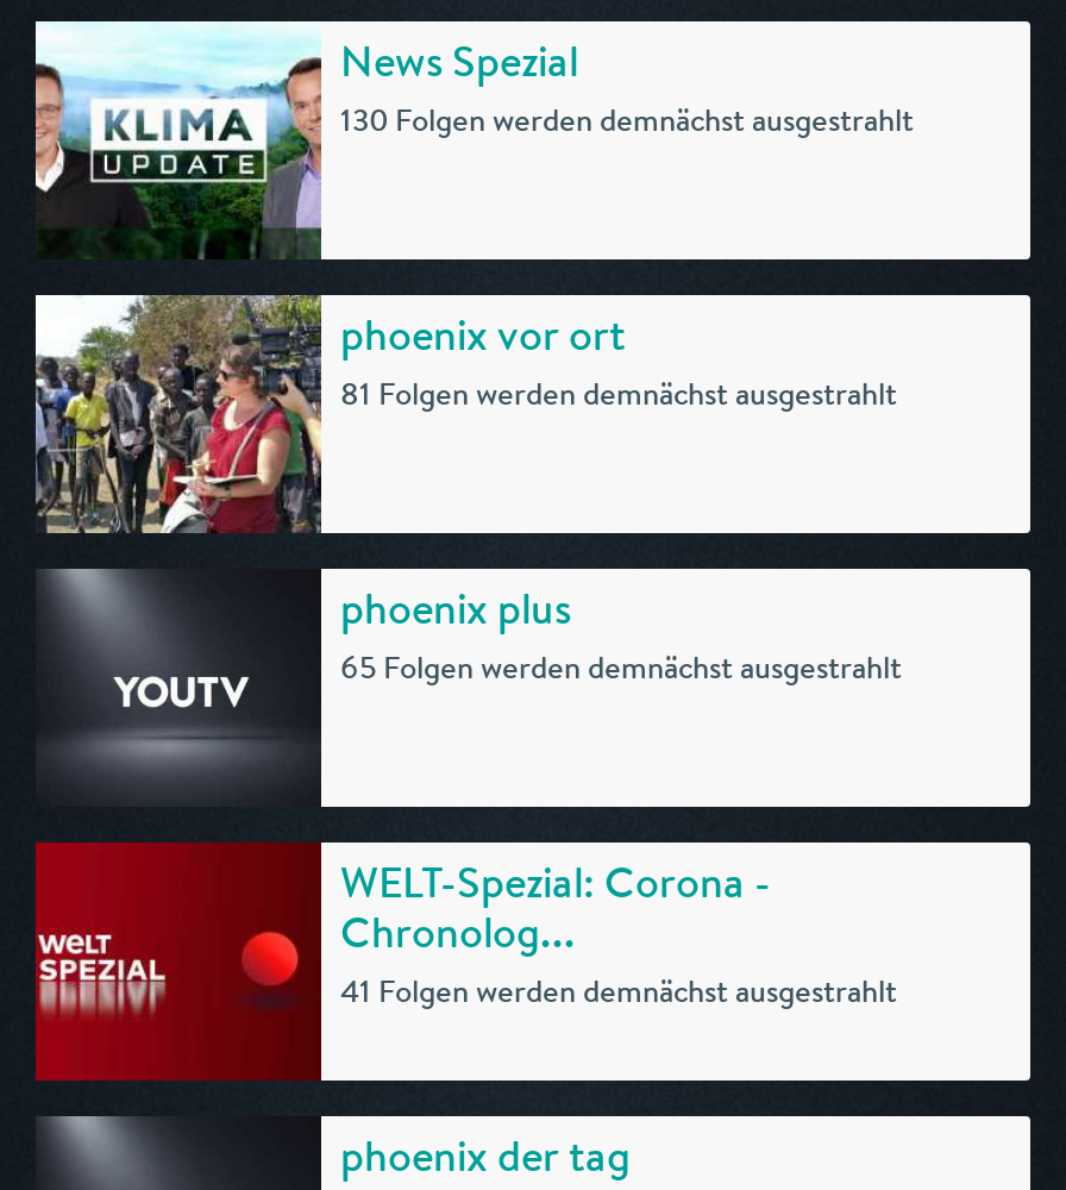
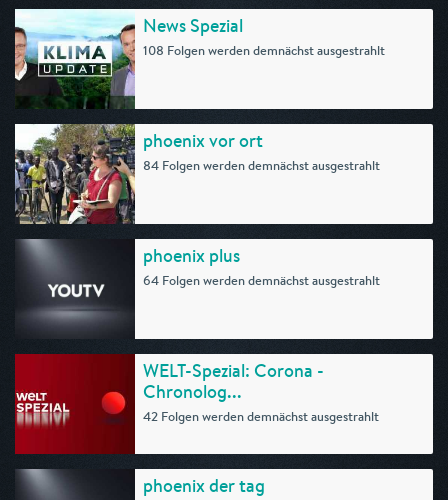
- 130 Folgen werden demnächst ausgestrahlt
+ 108 Folgen werden demnächst ausgestrahlt

- 81 Folgen werden demnächst ausgestrahlt
+ 84 Folgen werden demnächst ausgestrahlt

- 65 Folgen werden demnächst ausgestrahlt
+ 64 Folgen werden demnächst ausgestrahlt

- 41 Folgen werden demnächst ausgestrahlt
+ 42 Folgen werden demnächst ausgestrahlt
